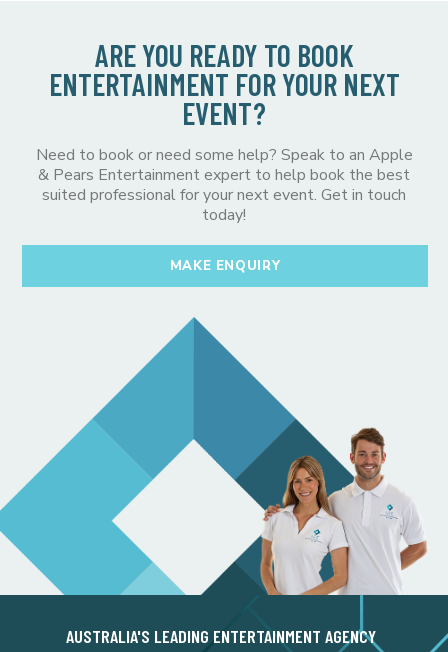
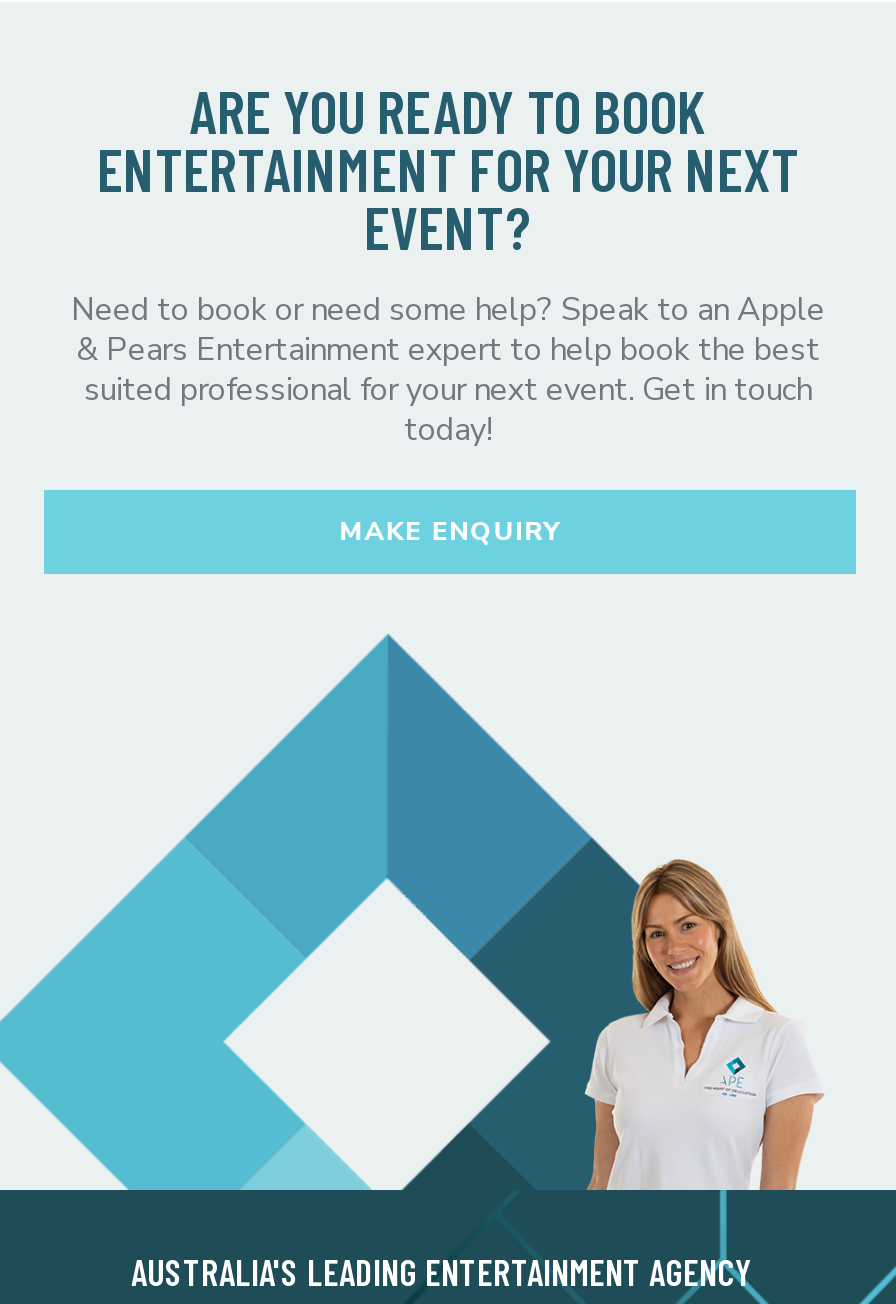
- [image]
+ [image]
